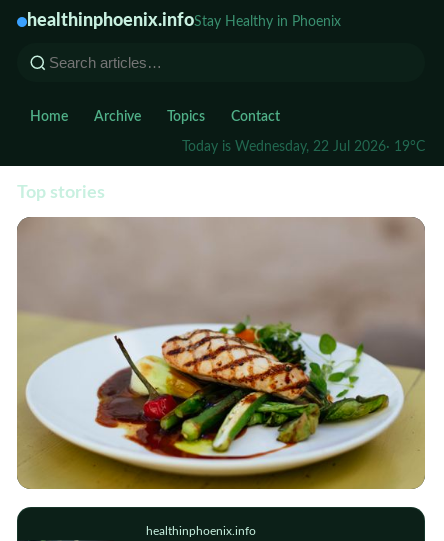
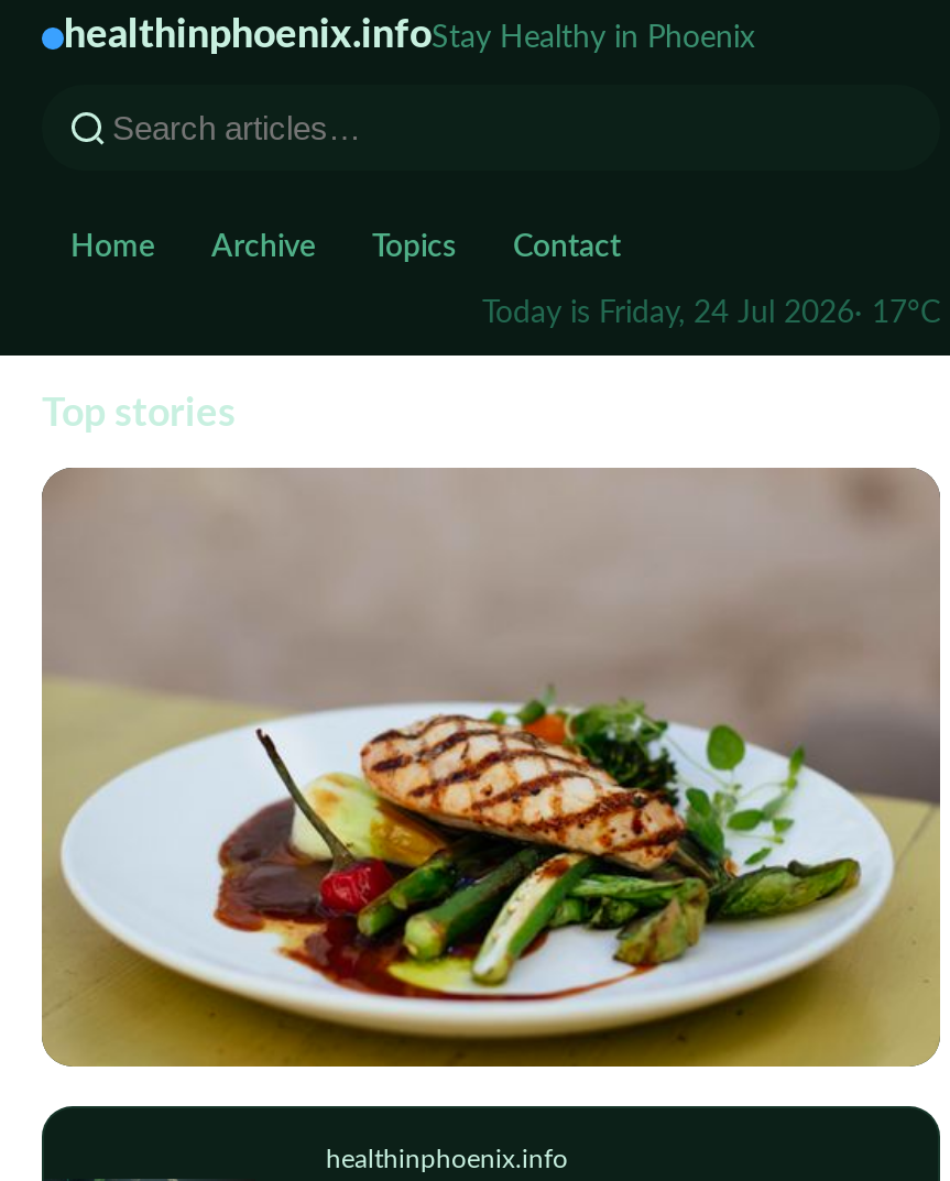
- Today is Wednesday, 22 Jul 2026 · 19°C
+ Today is Friday, 24 Jul 2026 · 17°C
